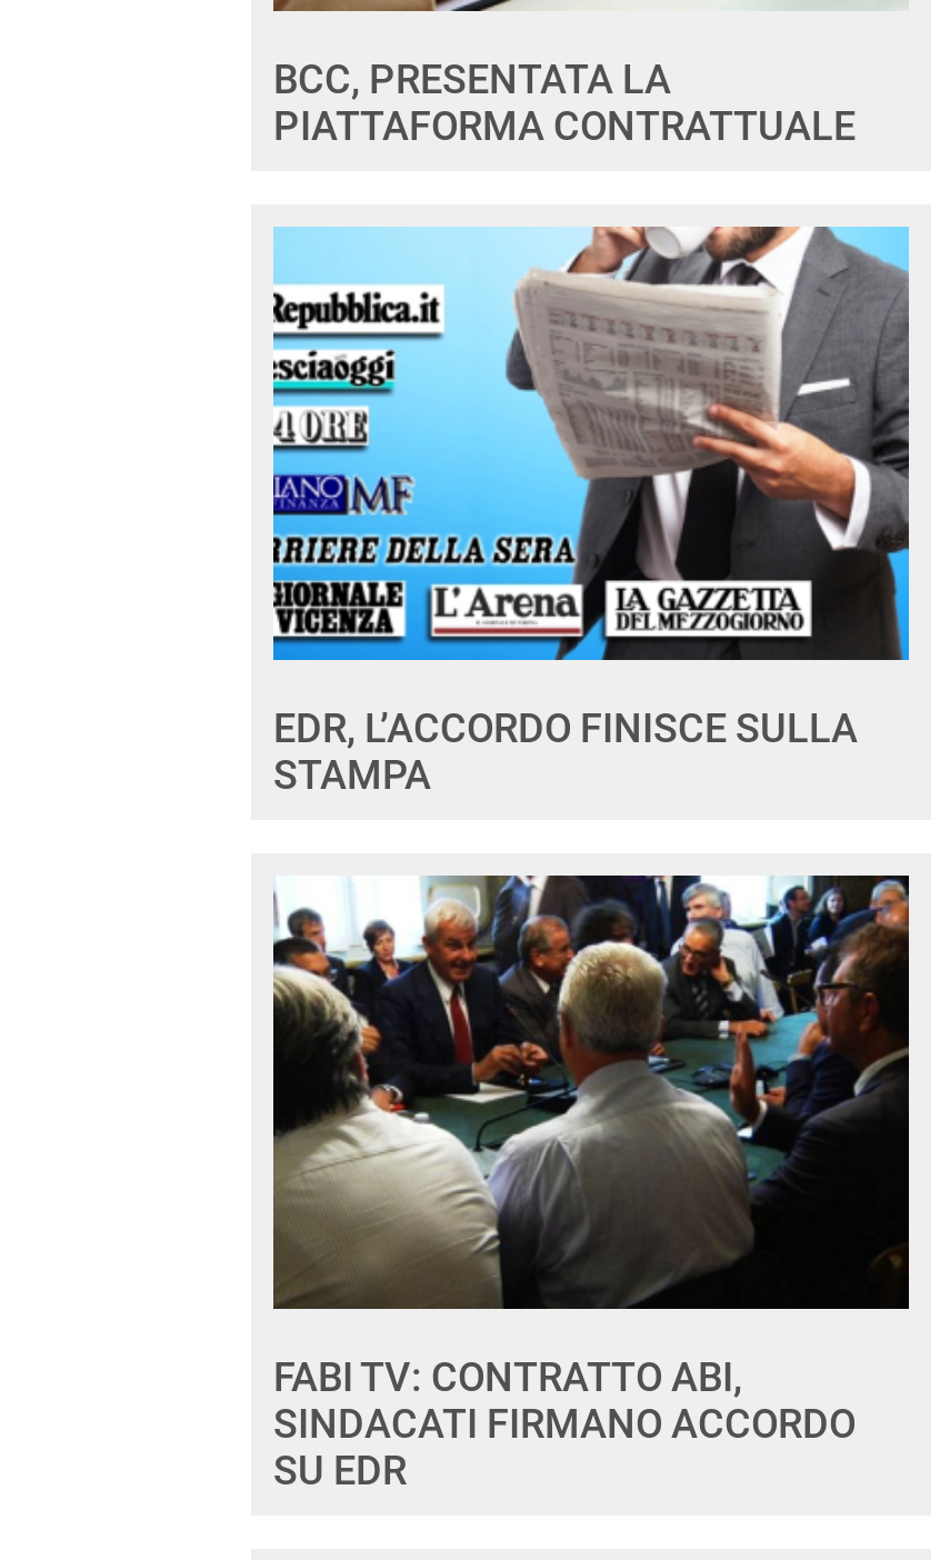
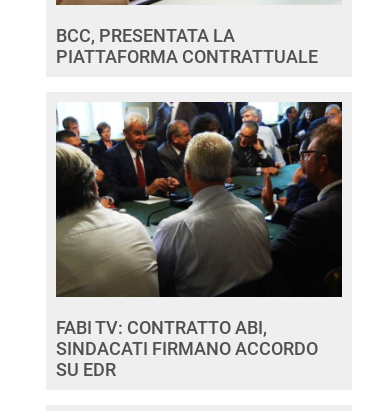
- [image]
- EDR, L’ACCORDO FINISCE SULLA
- STAMPA
